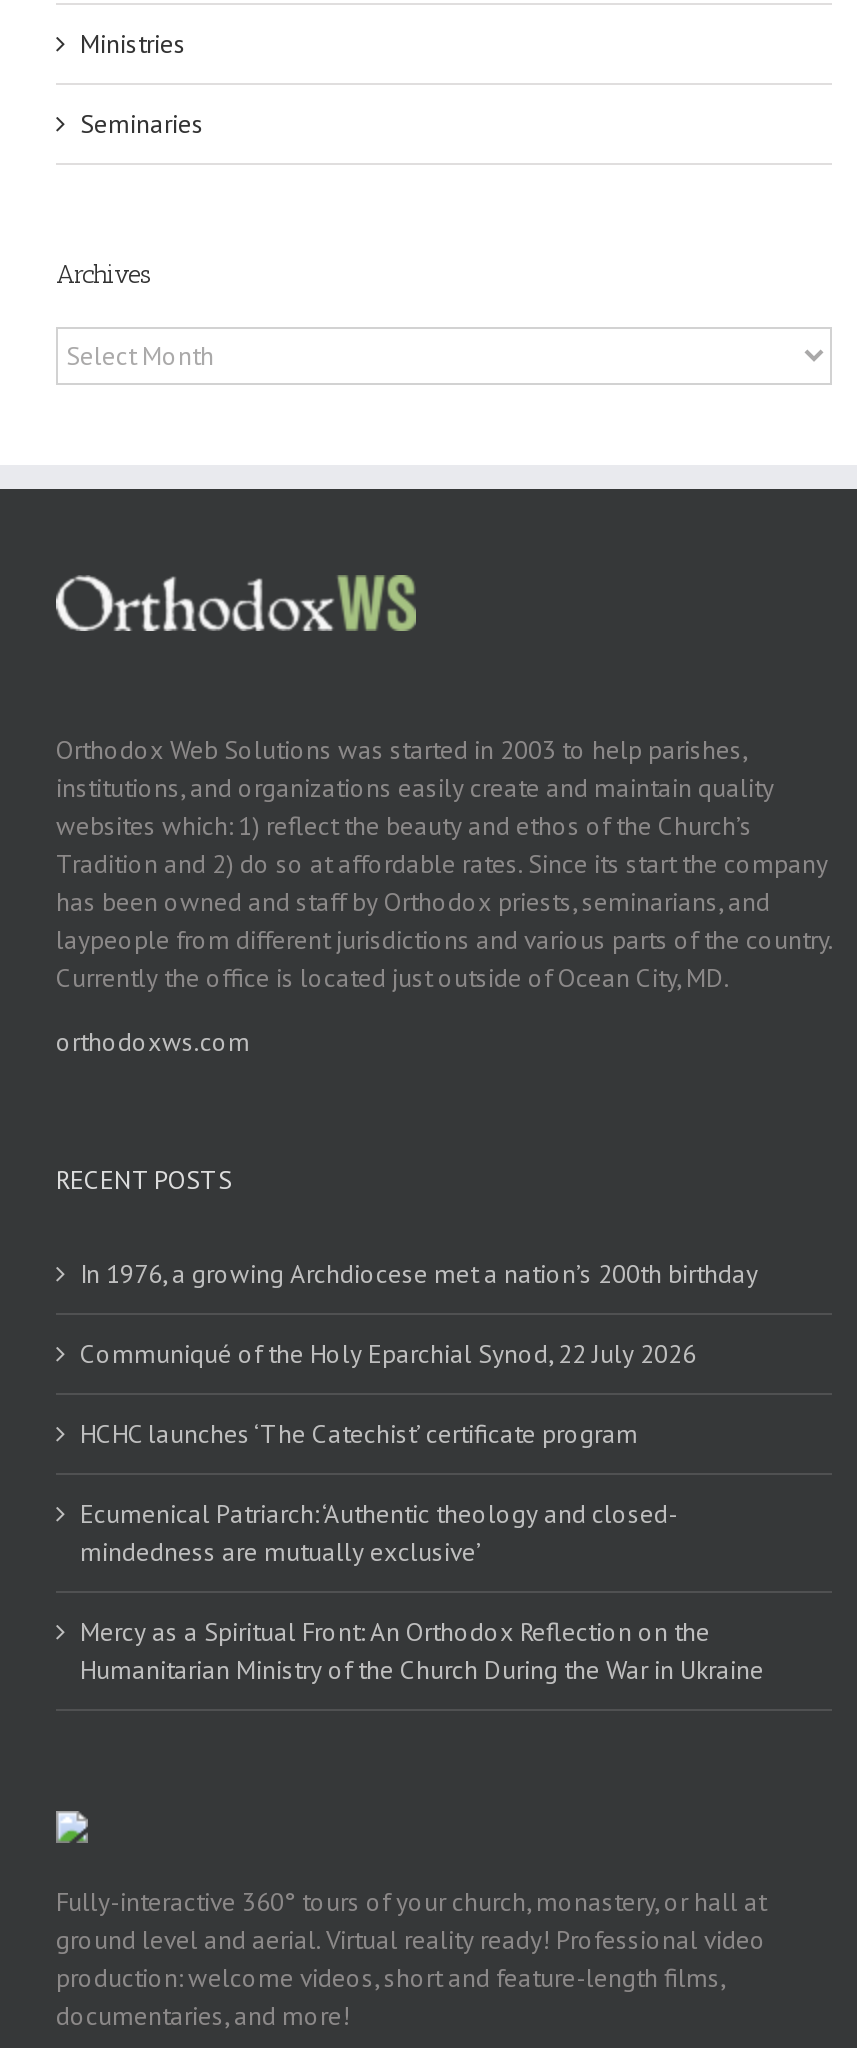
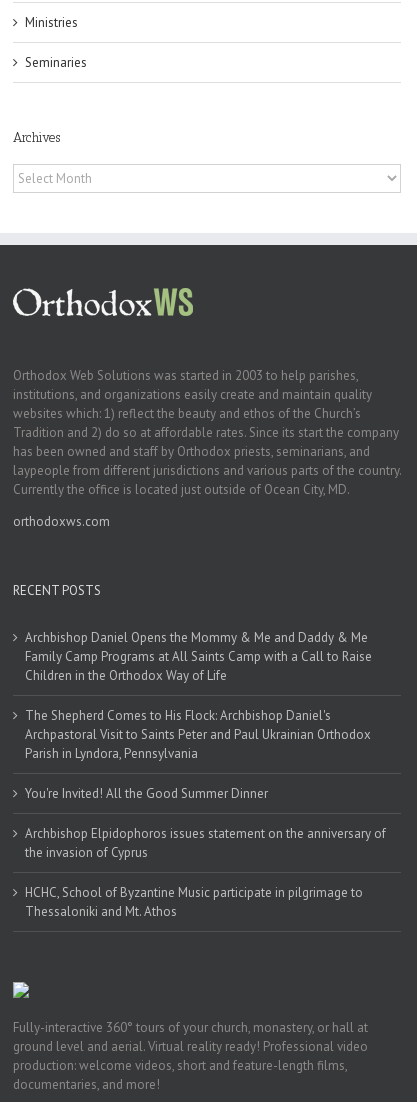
- In 1976, a growing Archdiocese met a nation’s 200th birthday
+ Archbishop Daniel Opens the Mommy & Me and Daddy & Me
+ Family Camp Programs at All Saints Camp with a Call to Raise
+ Children in the Orthodox Way of Life

- Communiqué of the Holy Eparchial Synod, 22 July 2026
+ The Shepherd Comes to His Flock: Archbishop Daniel's
+ Archpastoral Visit to Saints Peter and Paul Ukrainian Orthodox
+ Parish in Lyndora, Pennsylvania

- HCHC launches ‘The Catechist’ certificate program
+ You're Invited! All the Good Summer Dinner

- Ecumenical Patriarch: ‘Authentic theology and closed-
- mindedness are mutually exclusive’
+ Archbishop Elpidophoros issues statement on the anniversary of
+ the invasion of Cyprus

- Mercy as a Spiritual Front: An Orthodox Reflection on the
- Humanitarian Ministry of the Church During the War in Ukraine
+ HCHC, School of Byzantine Music participate in pilgrimage to
+ Thessaloniki and Mt. Athos
